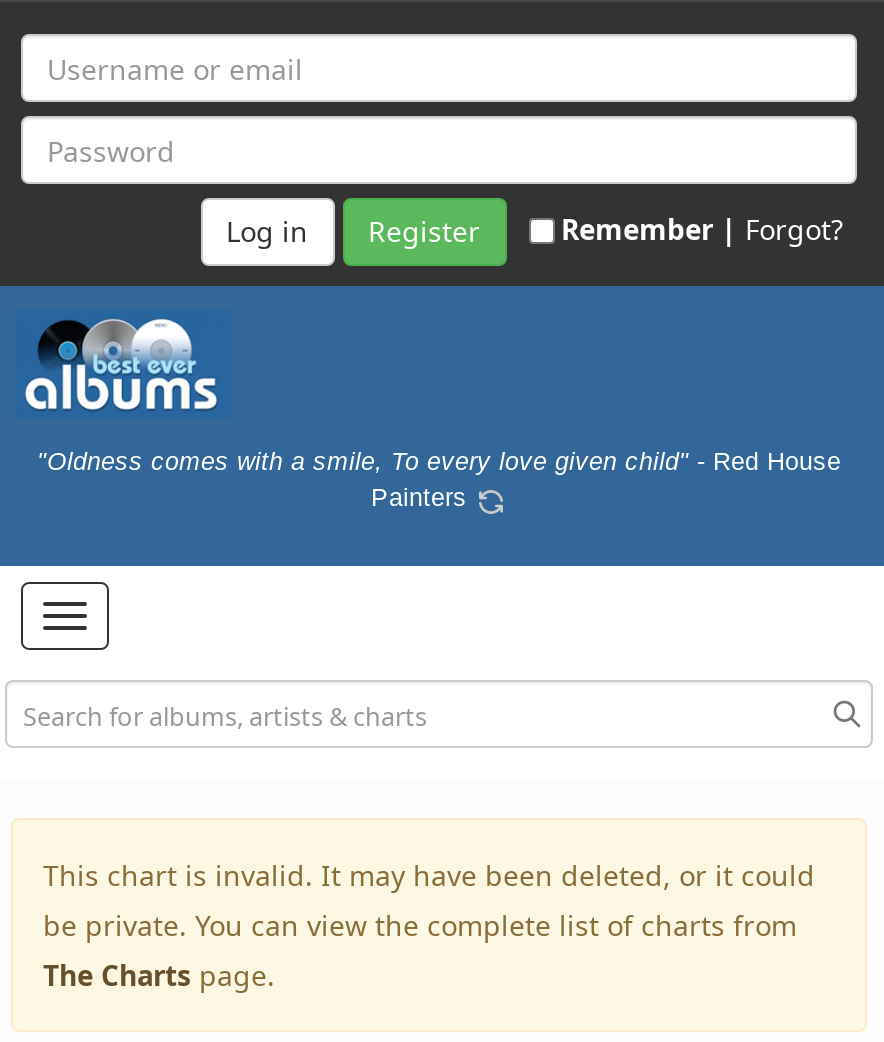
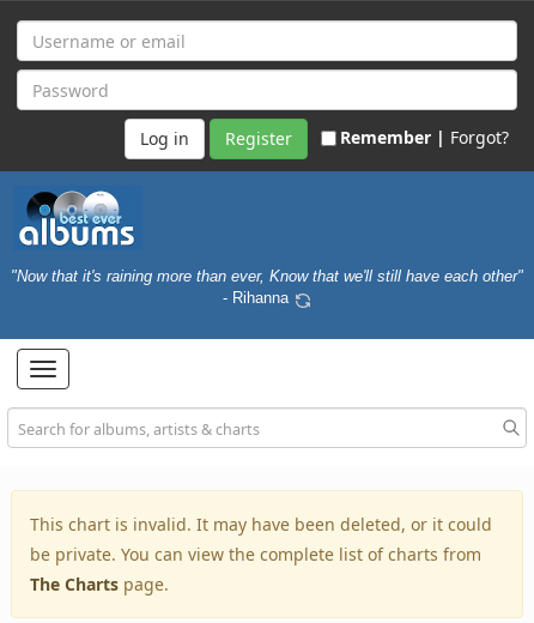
- "Oldness comes with a smile, To every love given child" - Red House
- Painters
+ "Now that it's raining more than ever, Know that we'll still have each other"
+ - Rihanna
